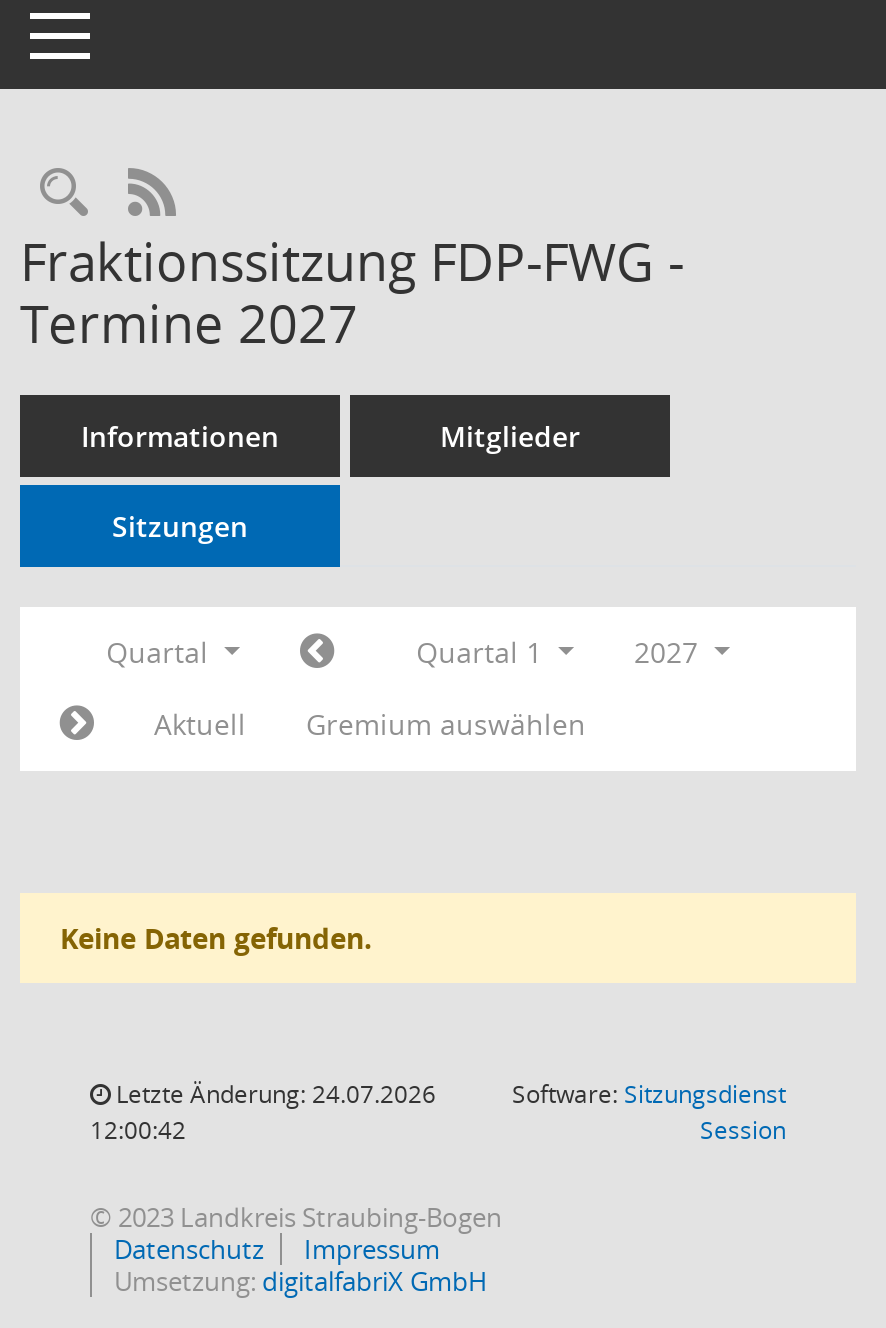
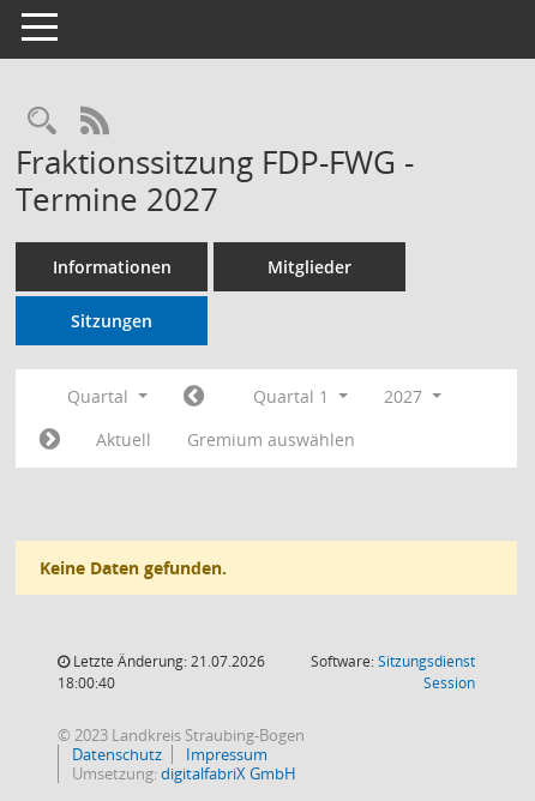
- Letzte Änderung: 24.07.2026
+ Letzte Änderung: 21.07.2026

- 12:00:42
+ 18:00:40
